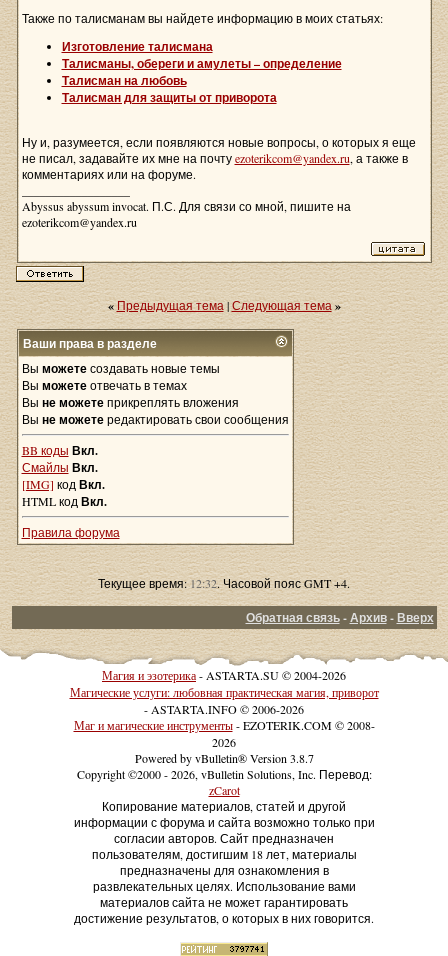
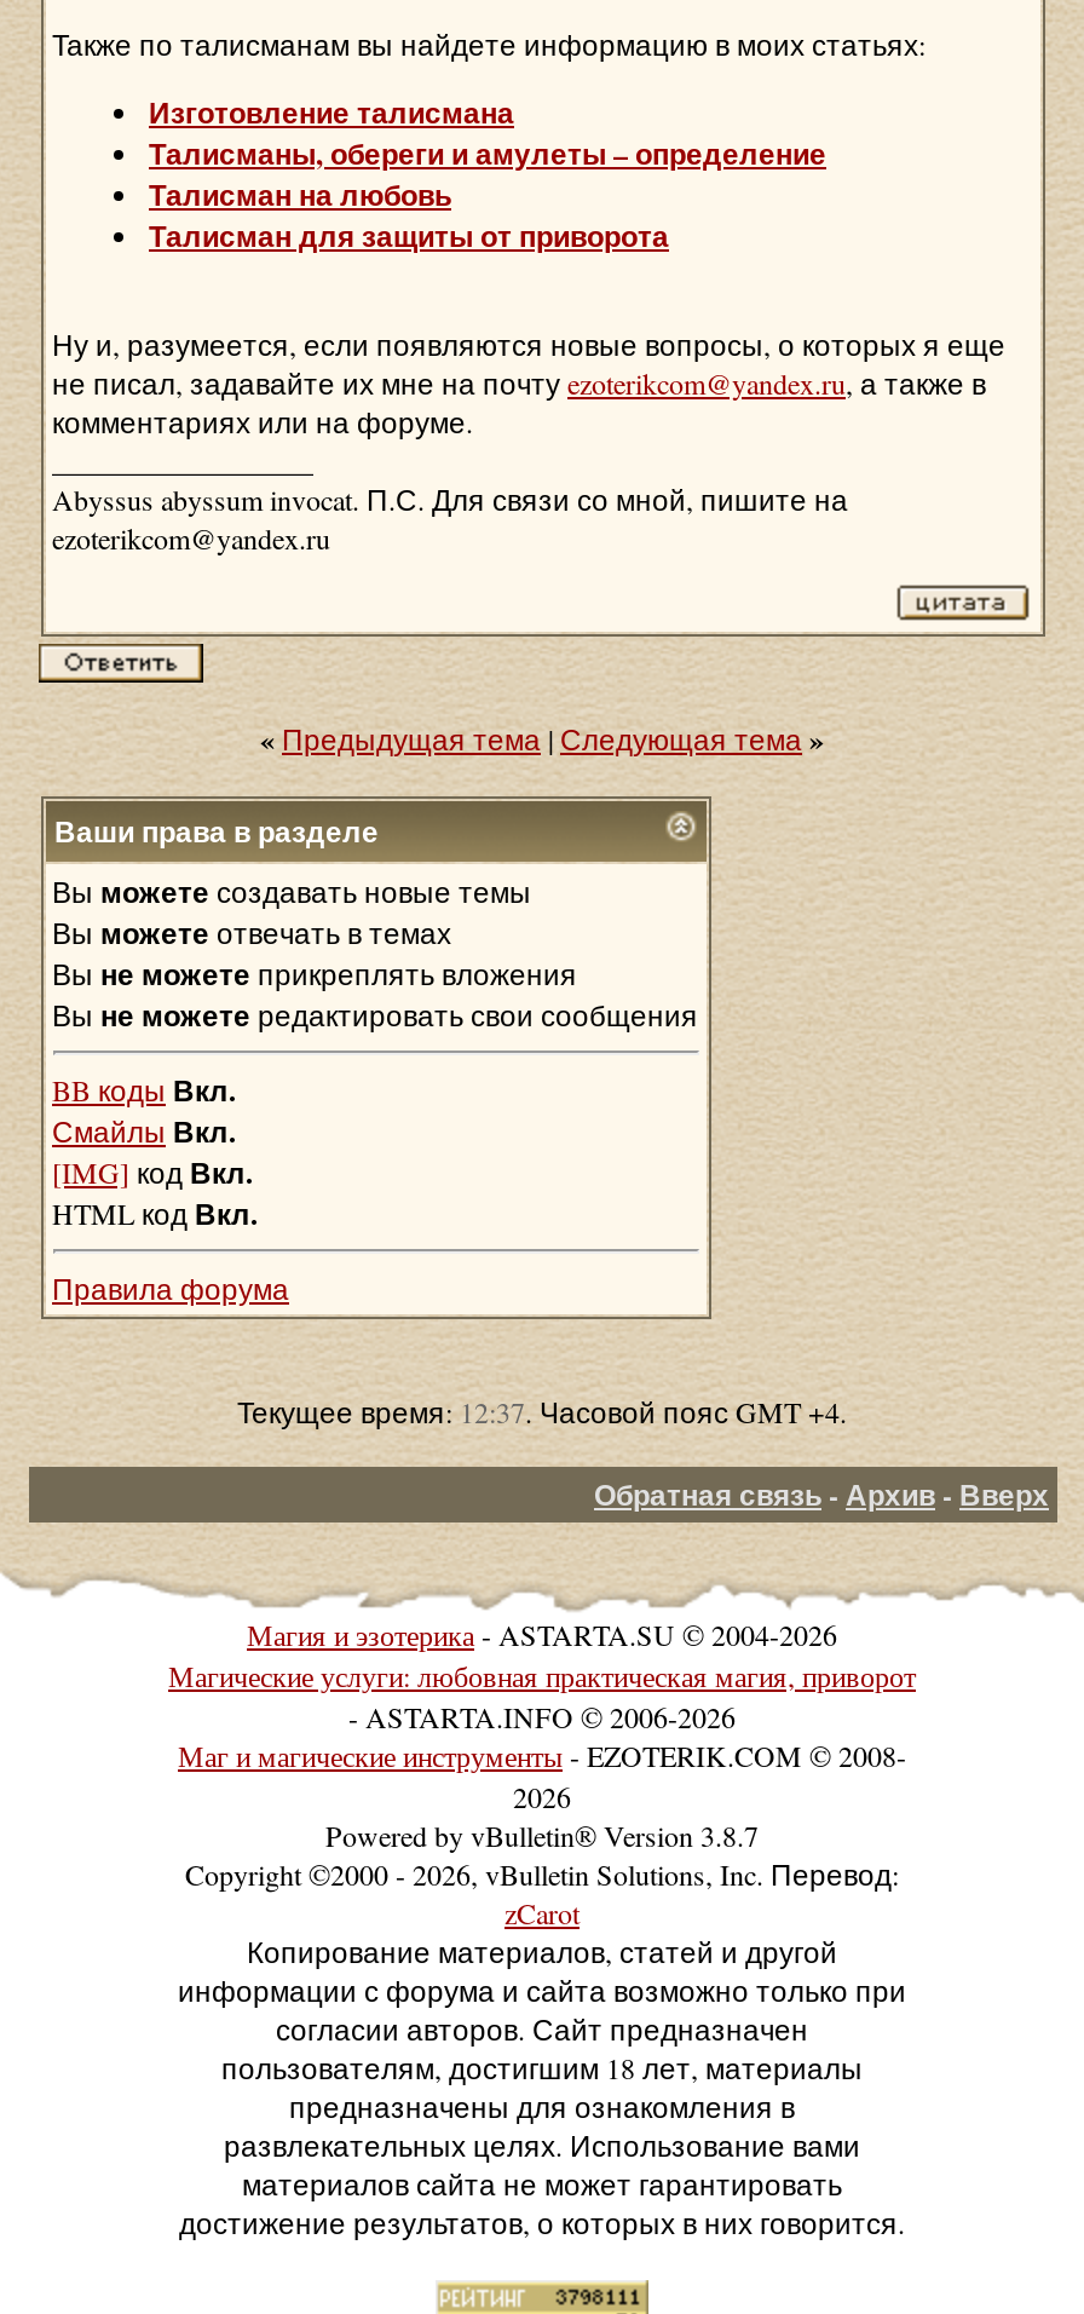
- Текущее время: 12:32. Часовой пояс GMT +4.
+ Текущее время: 12:37. Часовой пояс GMT +4.
